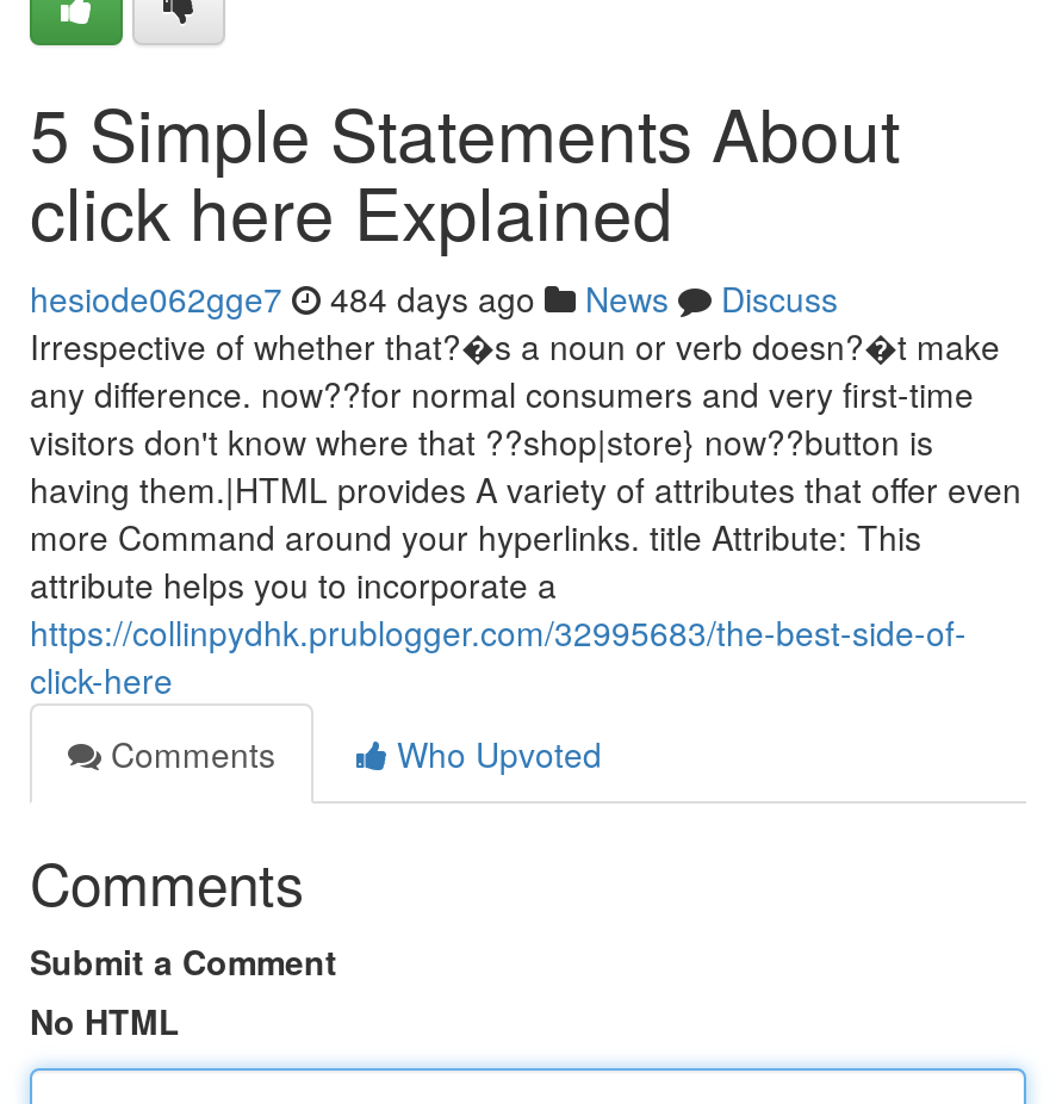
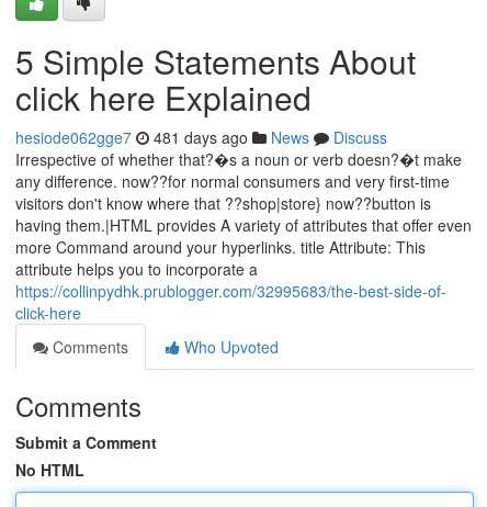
- hesiode062gge7 484 days ago News Discuss
+ hesiode062gge7 481 days ago News Discuss
